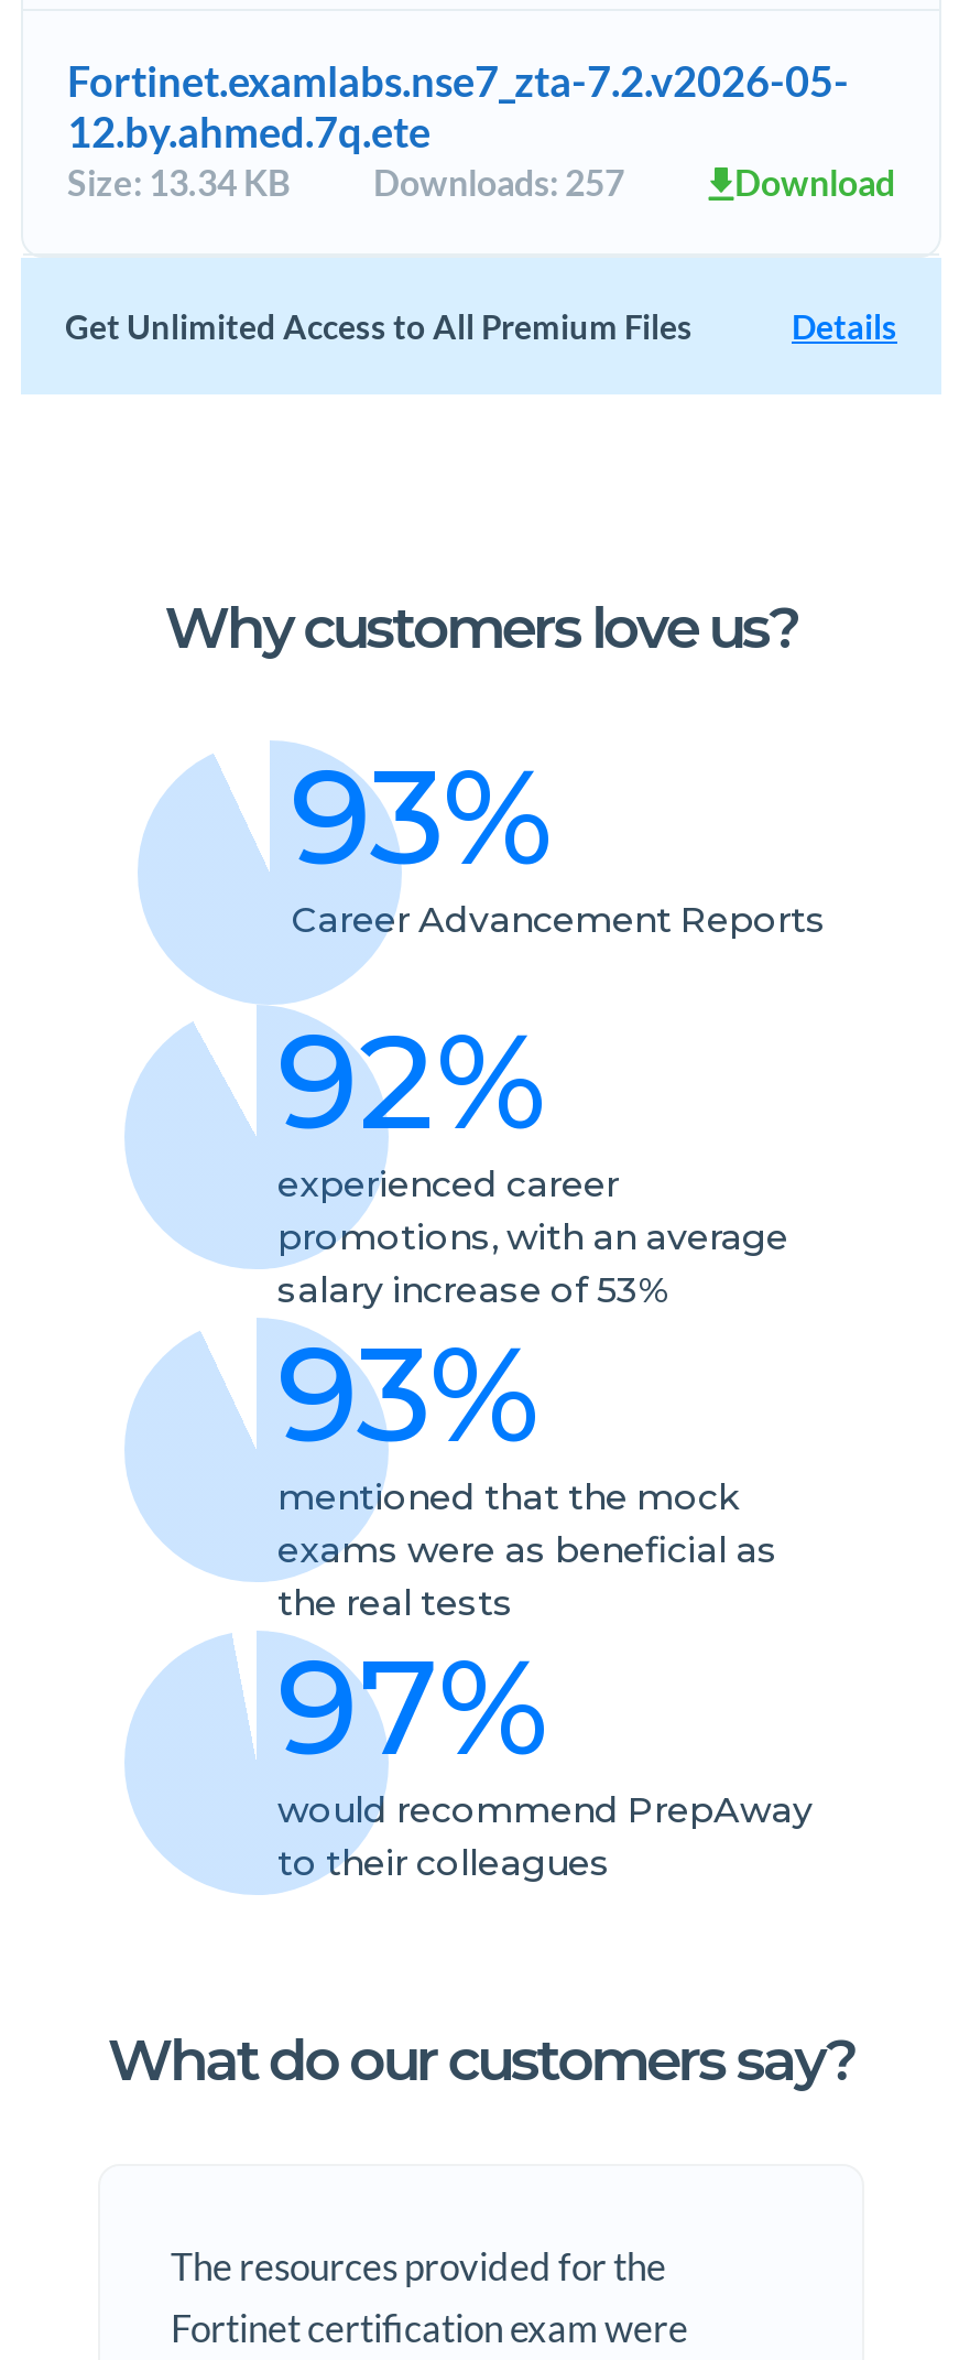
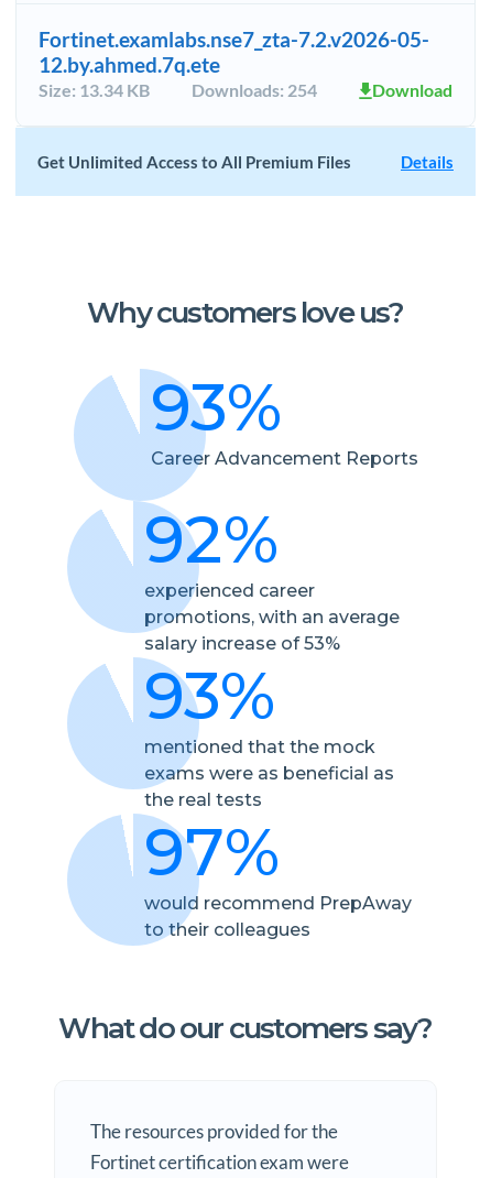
- Size: 13.34 KB Downloads: 257
+ Size: 13.34 KB Downloads: 254
